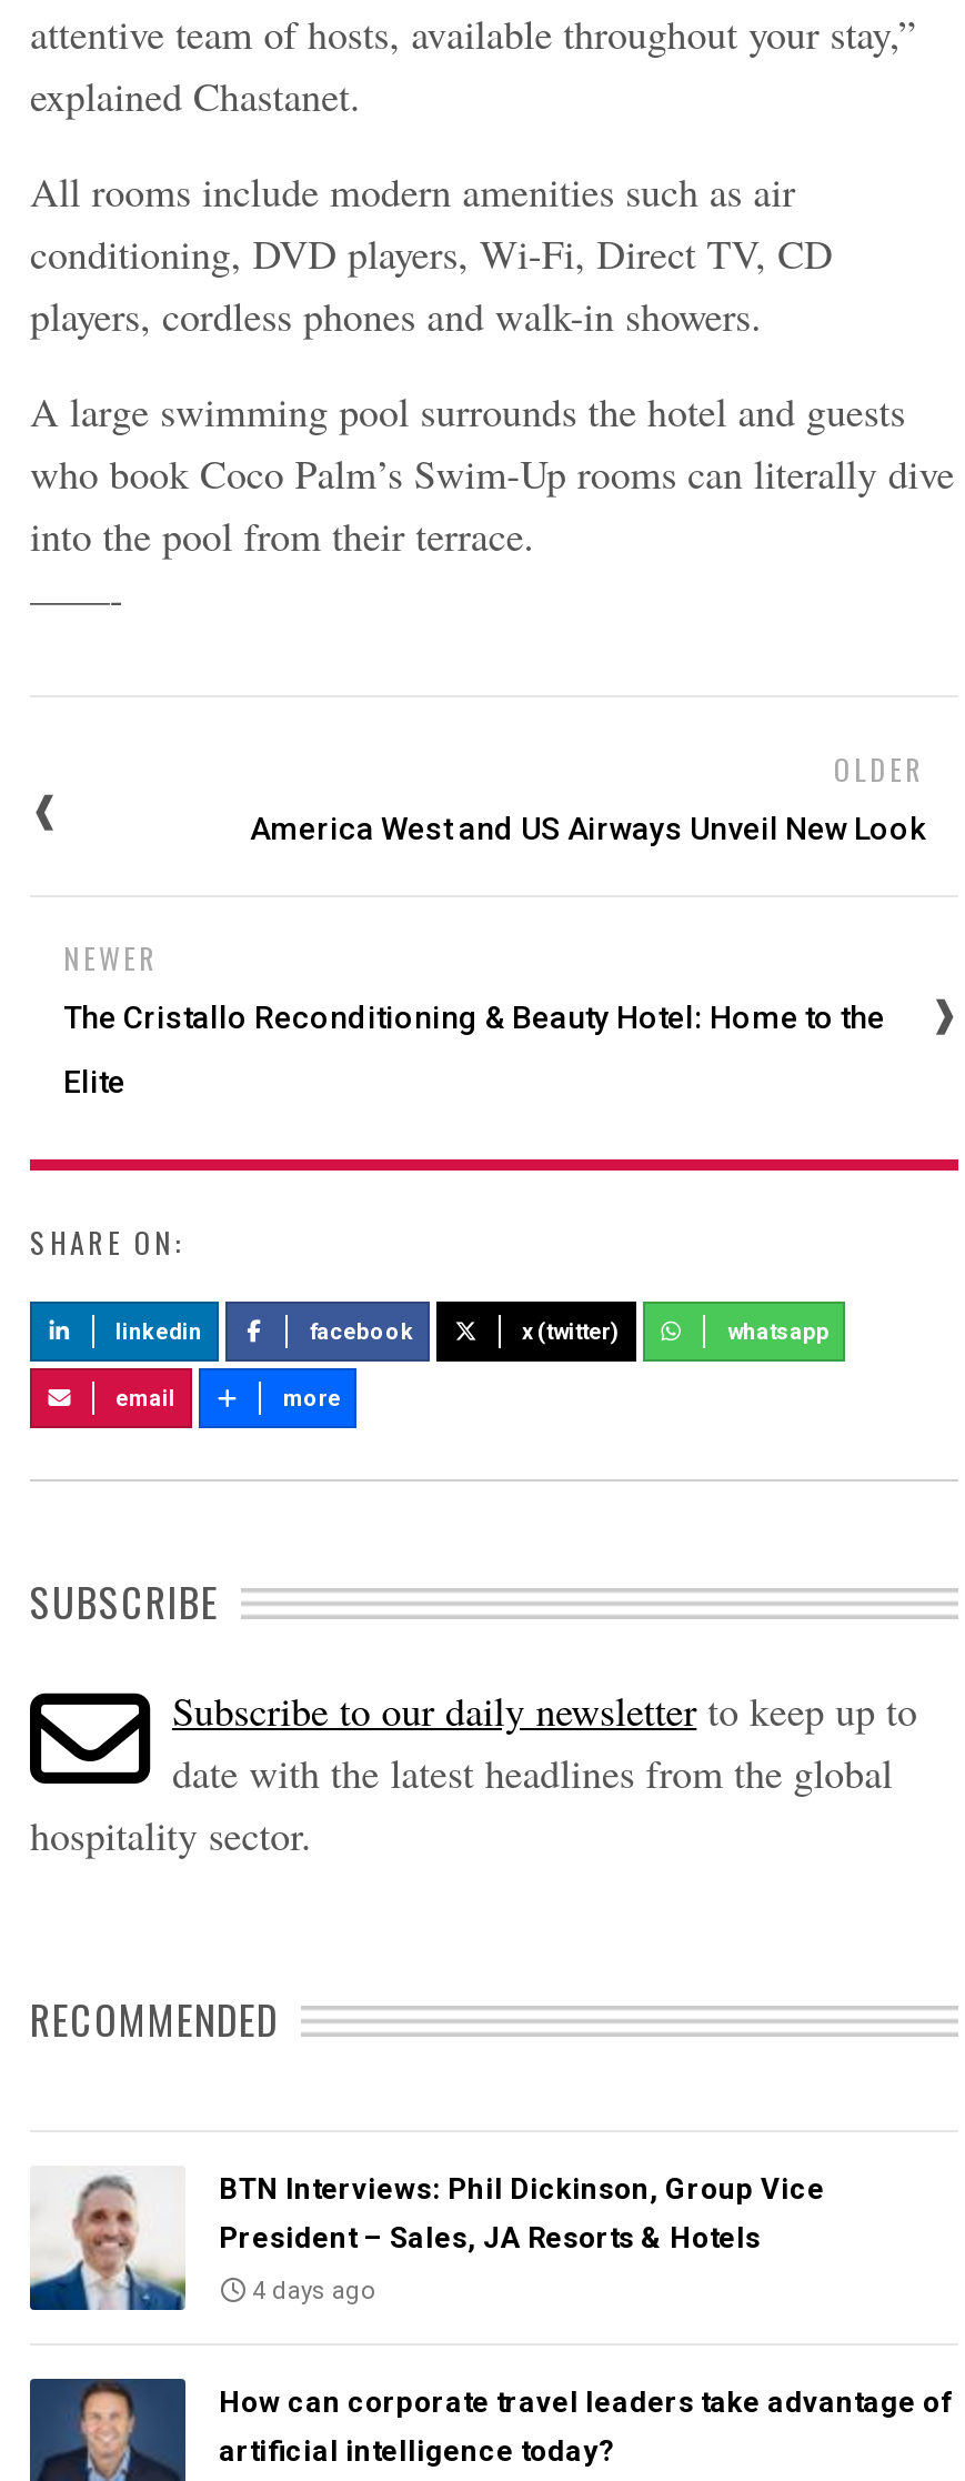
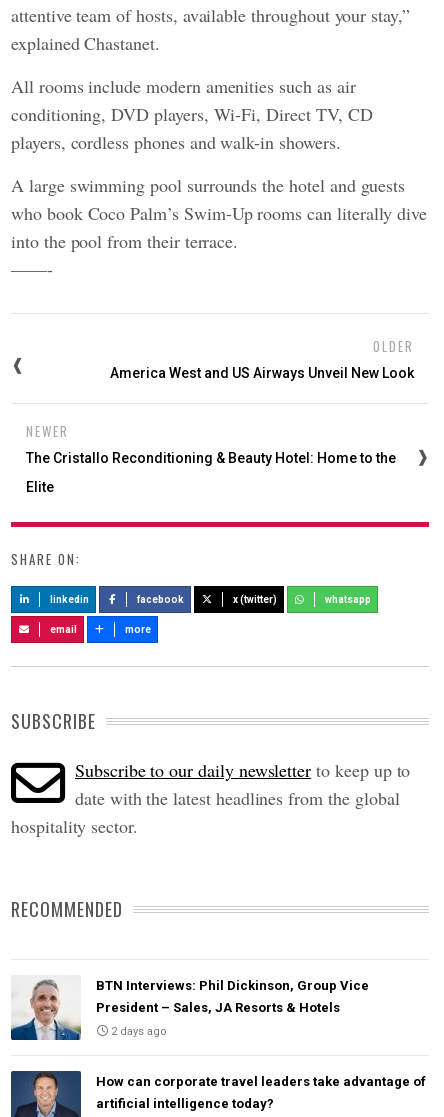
- 4 days ago
+ 2 days ago
